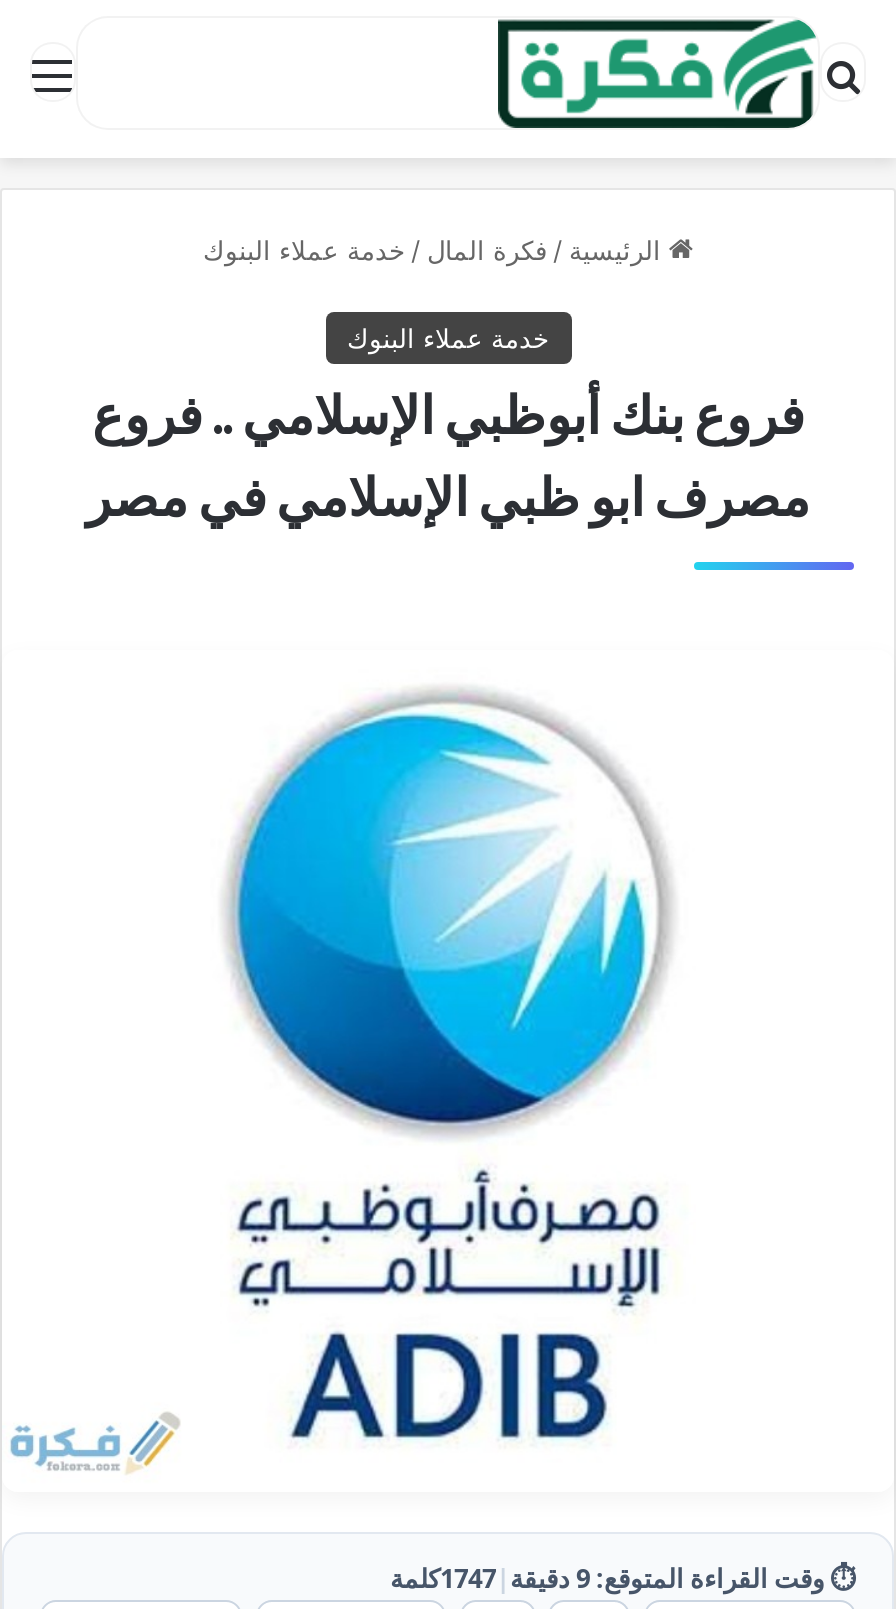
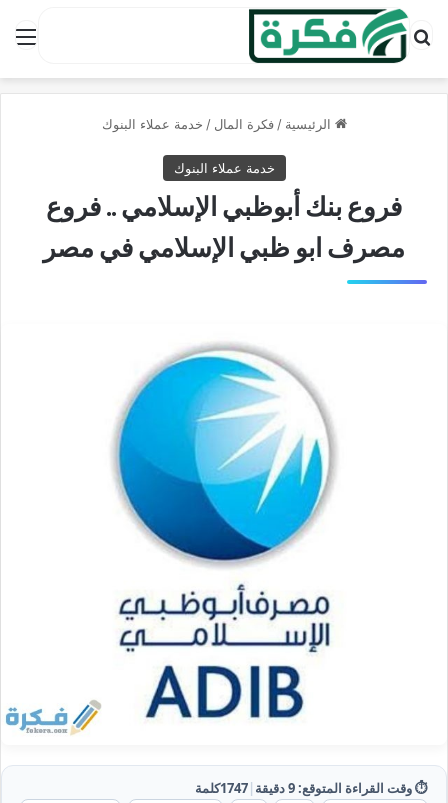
- [image]
+ [image]
